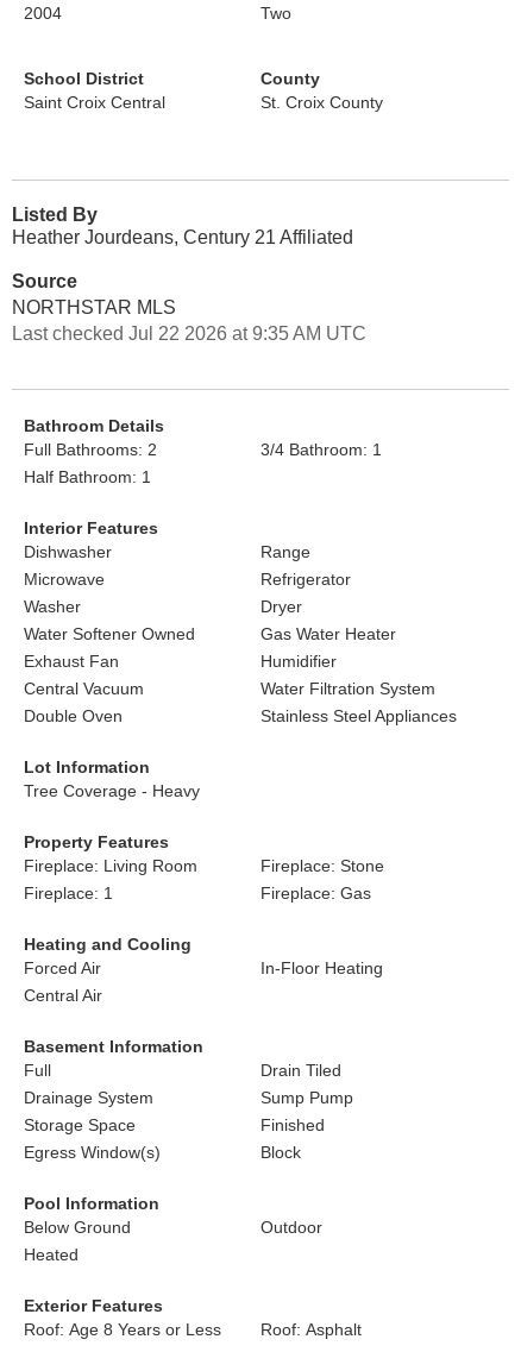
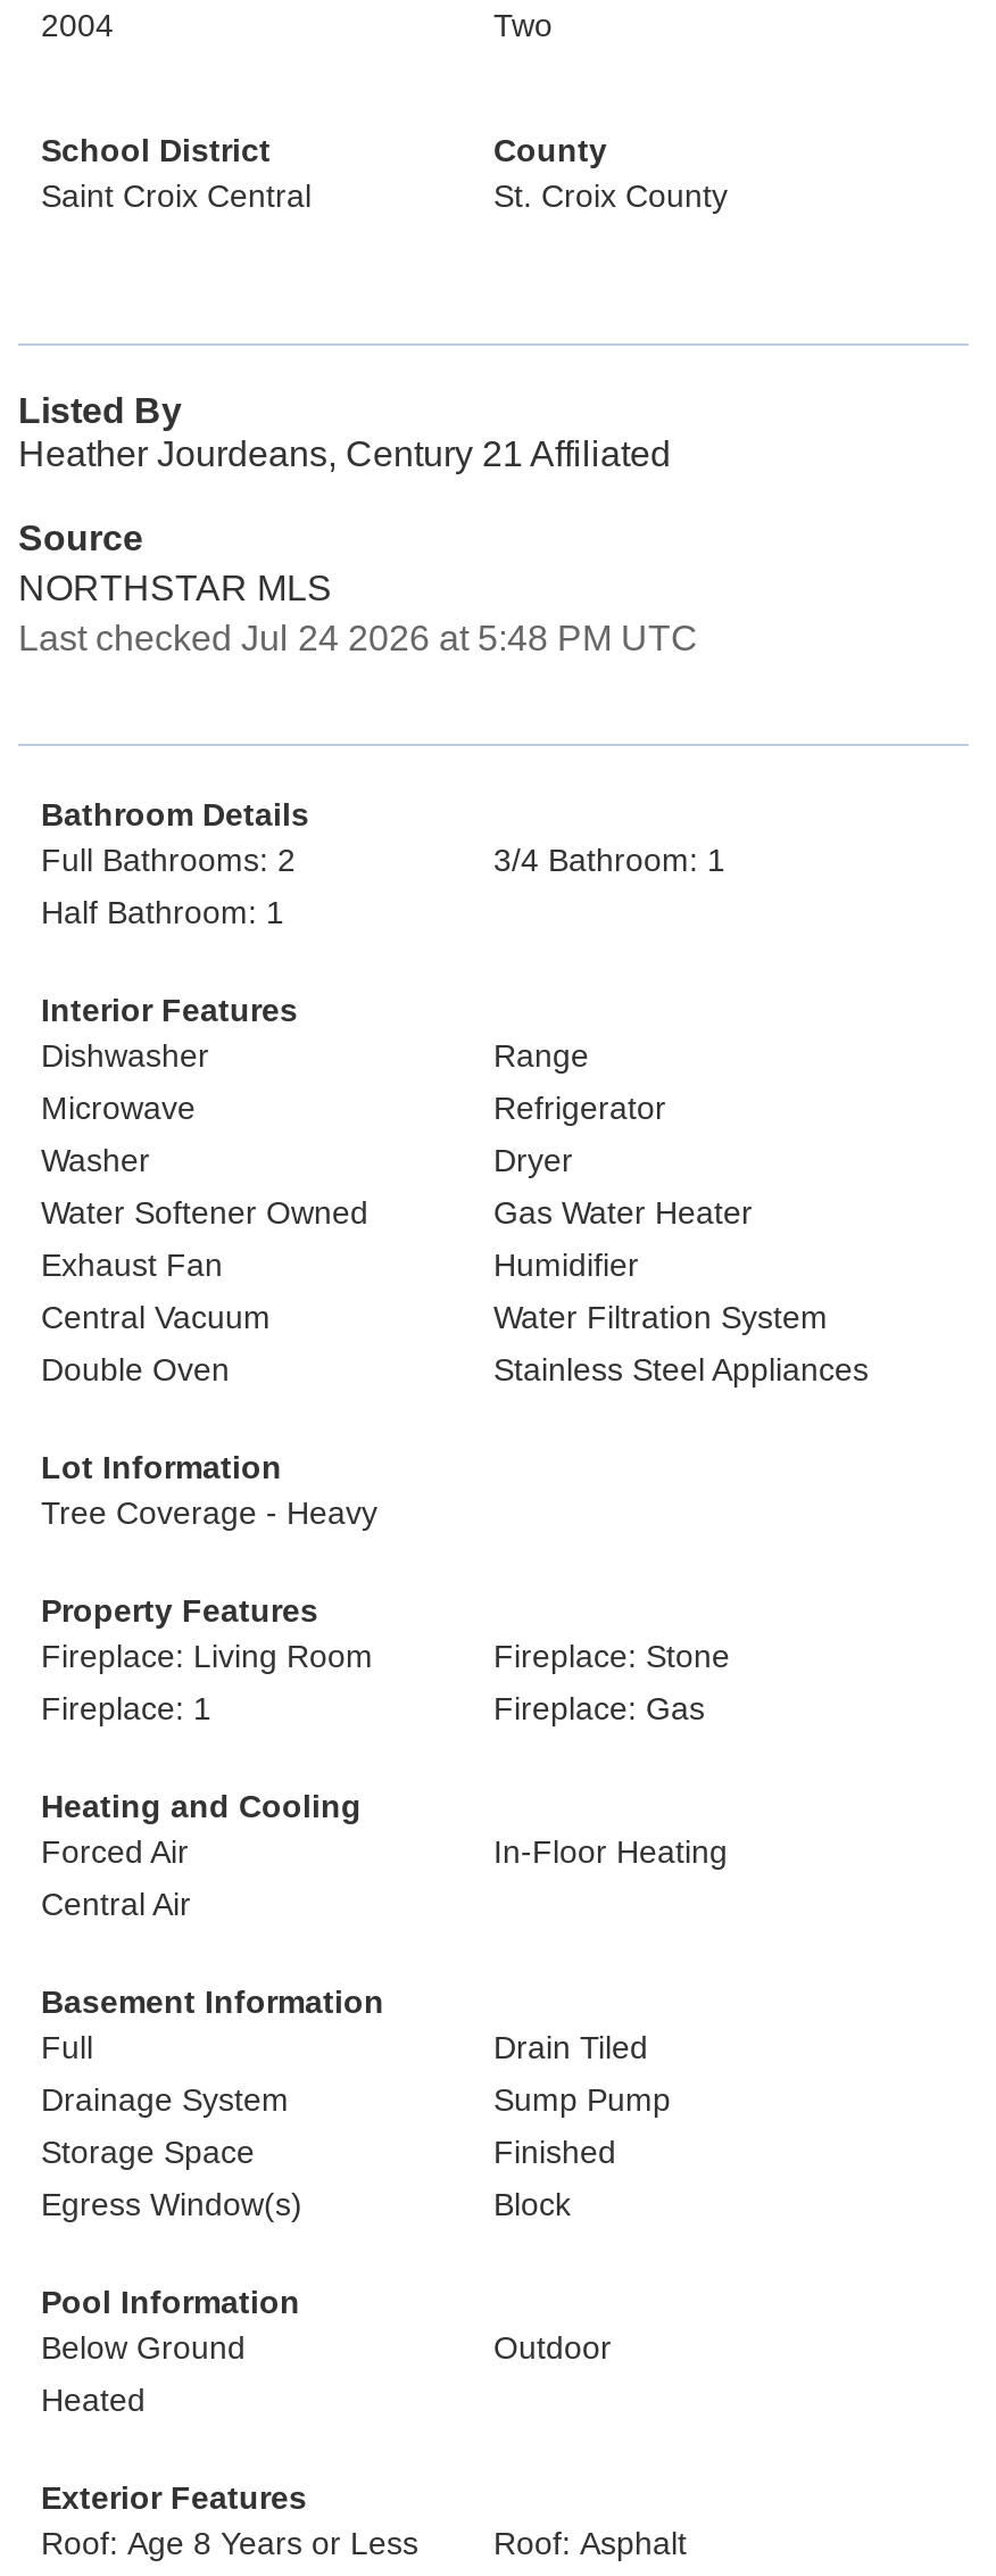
- Last checked Jul 22 2026 at 9:35 AM UTC
+ Last checked Jul 24 2026 at 5:48 PM UTC
